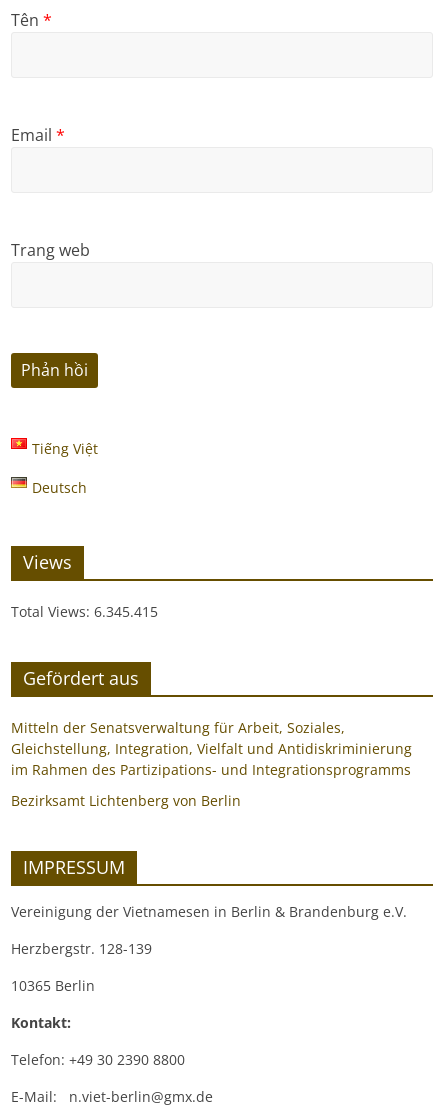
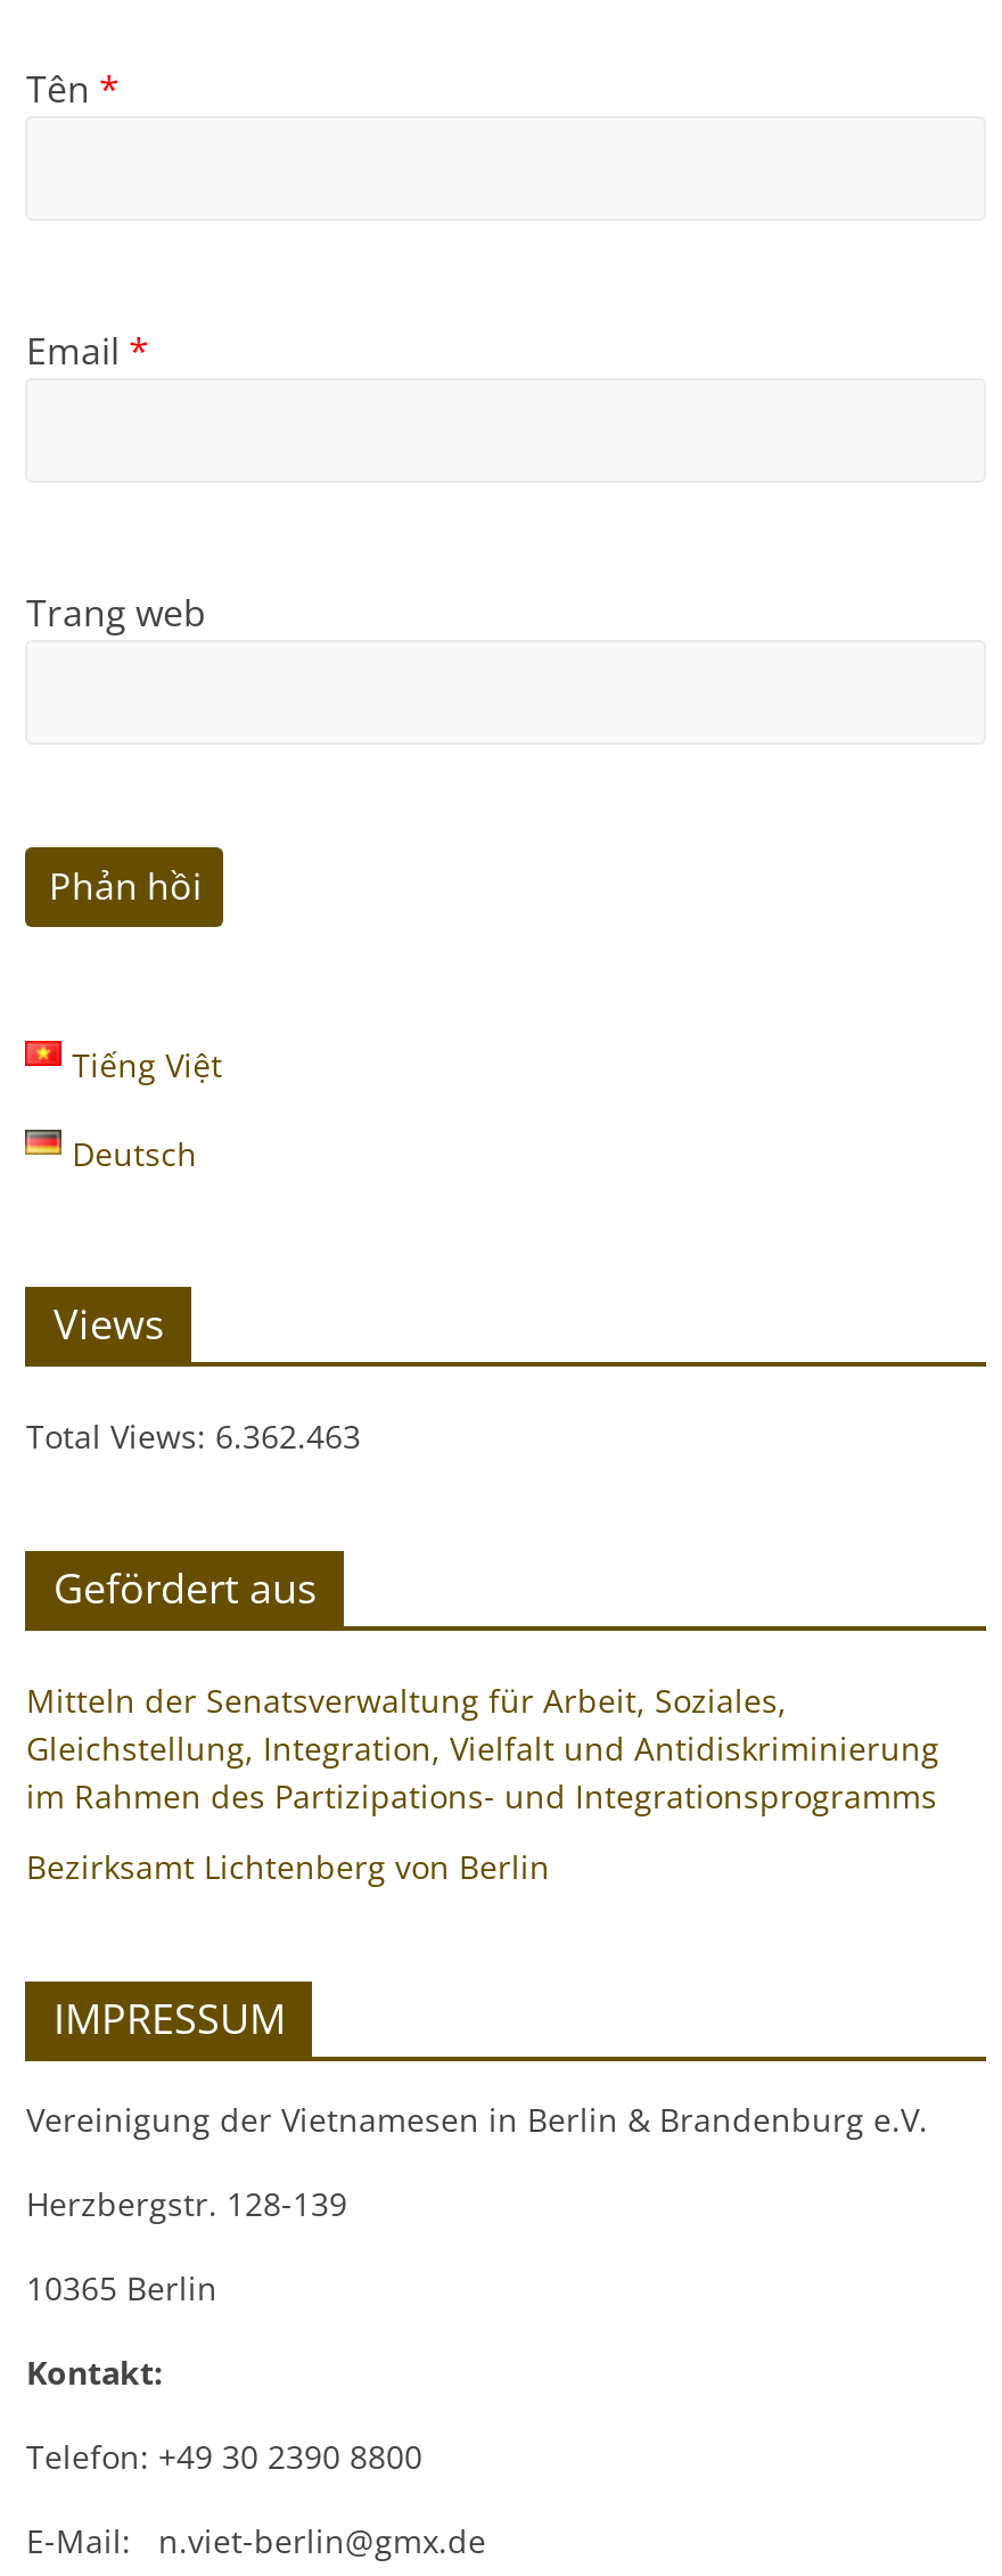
- Total Views: 6.345.415
+ Total Views: 6.362.463
